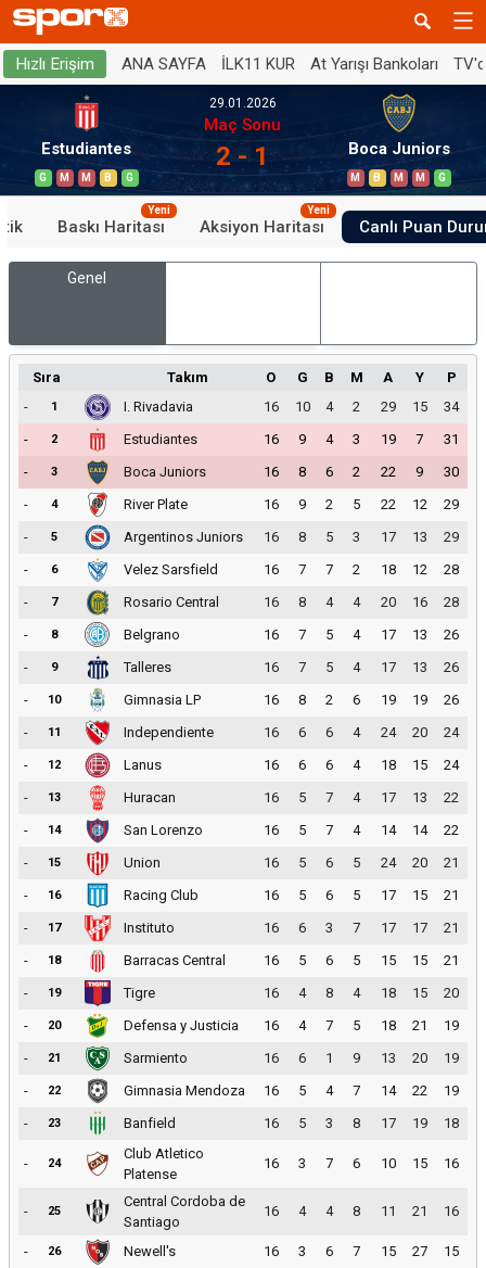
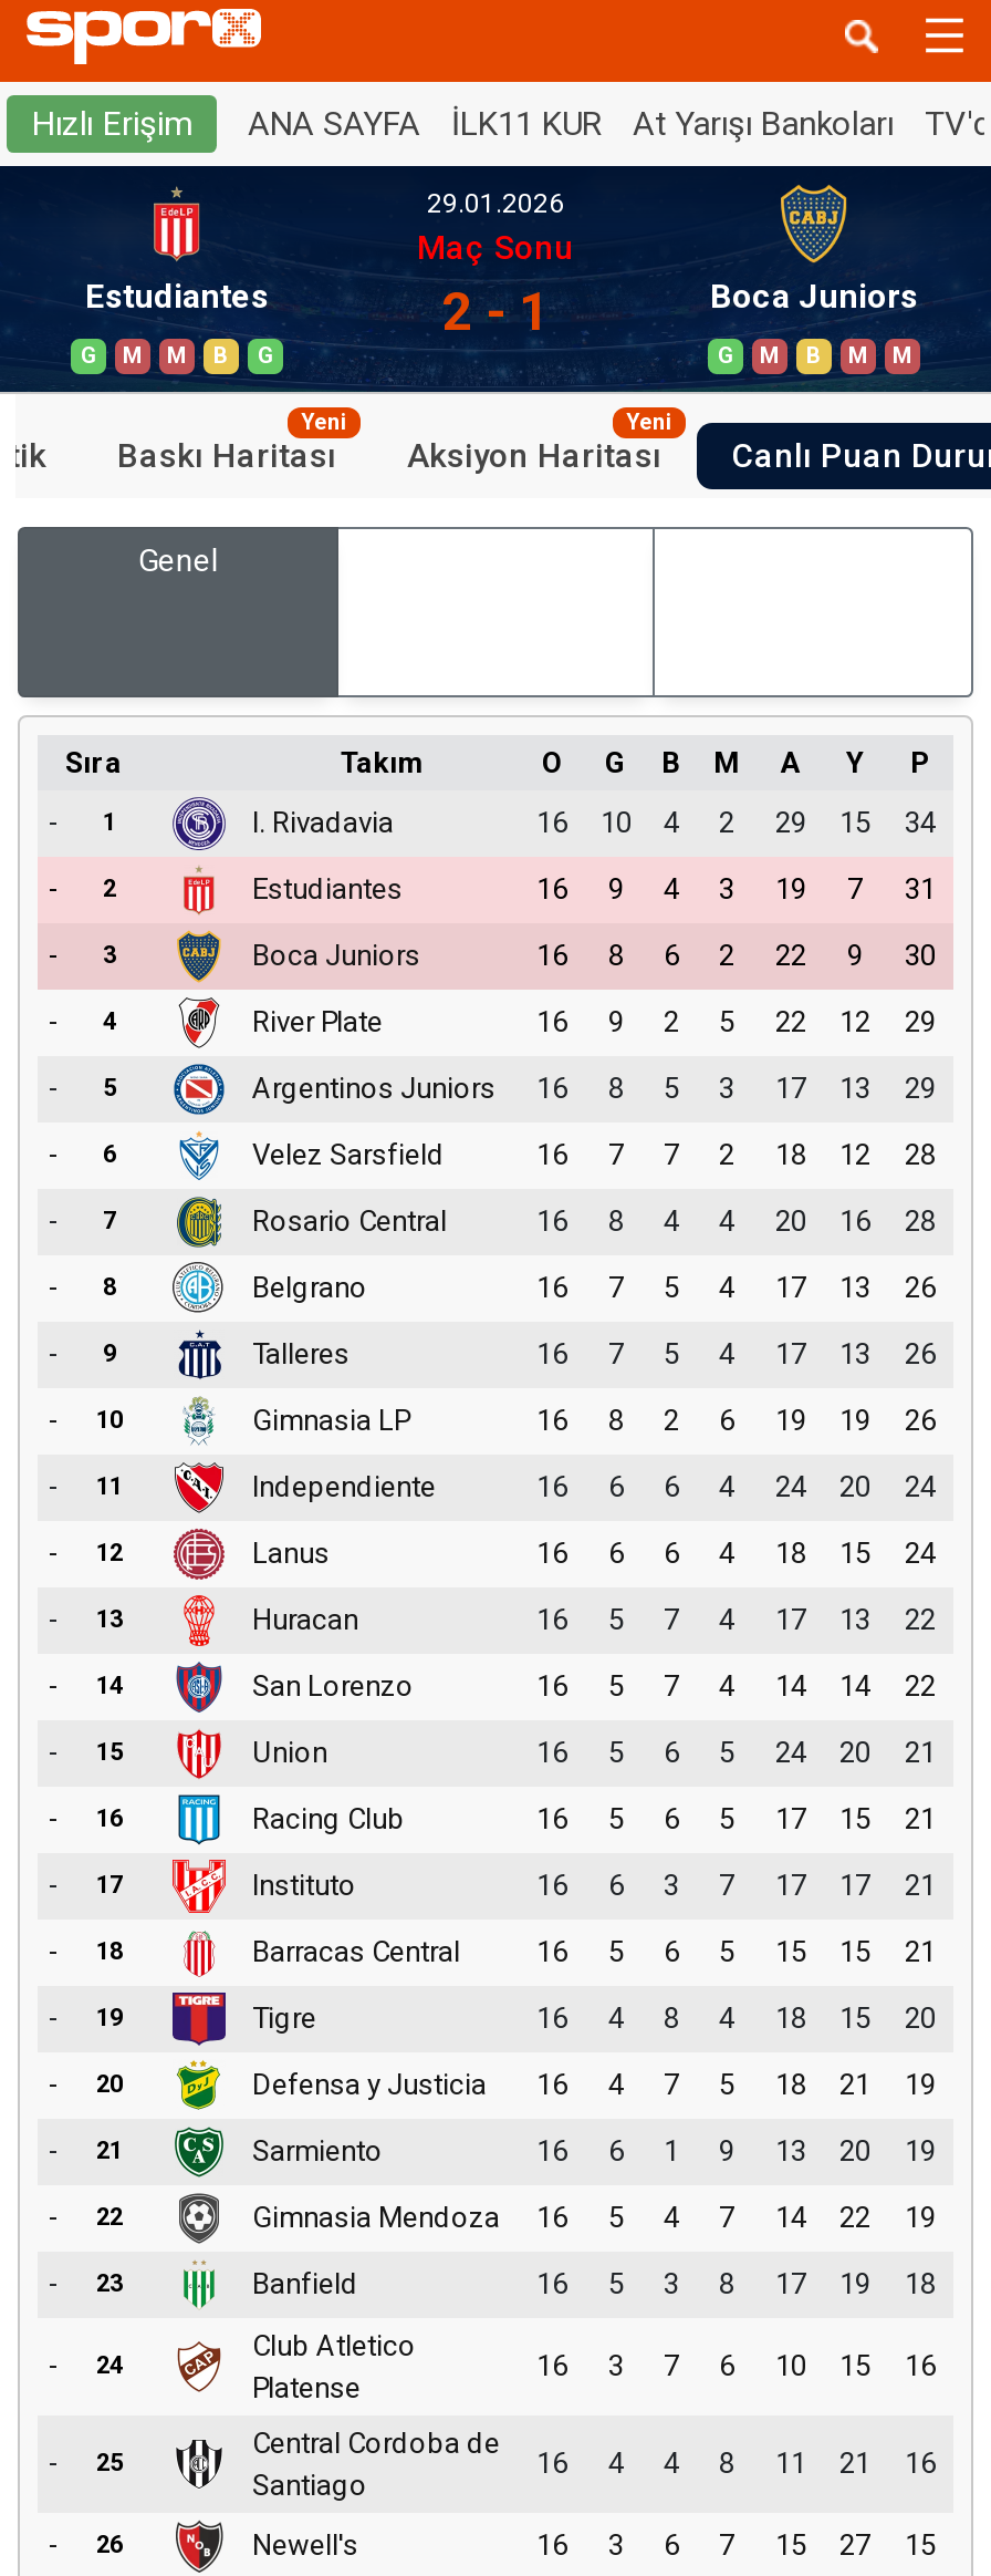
- G

+ G
